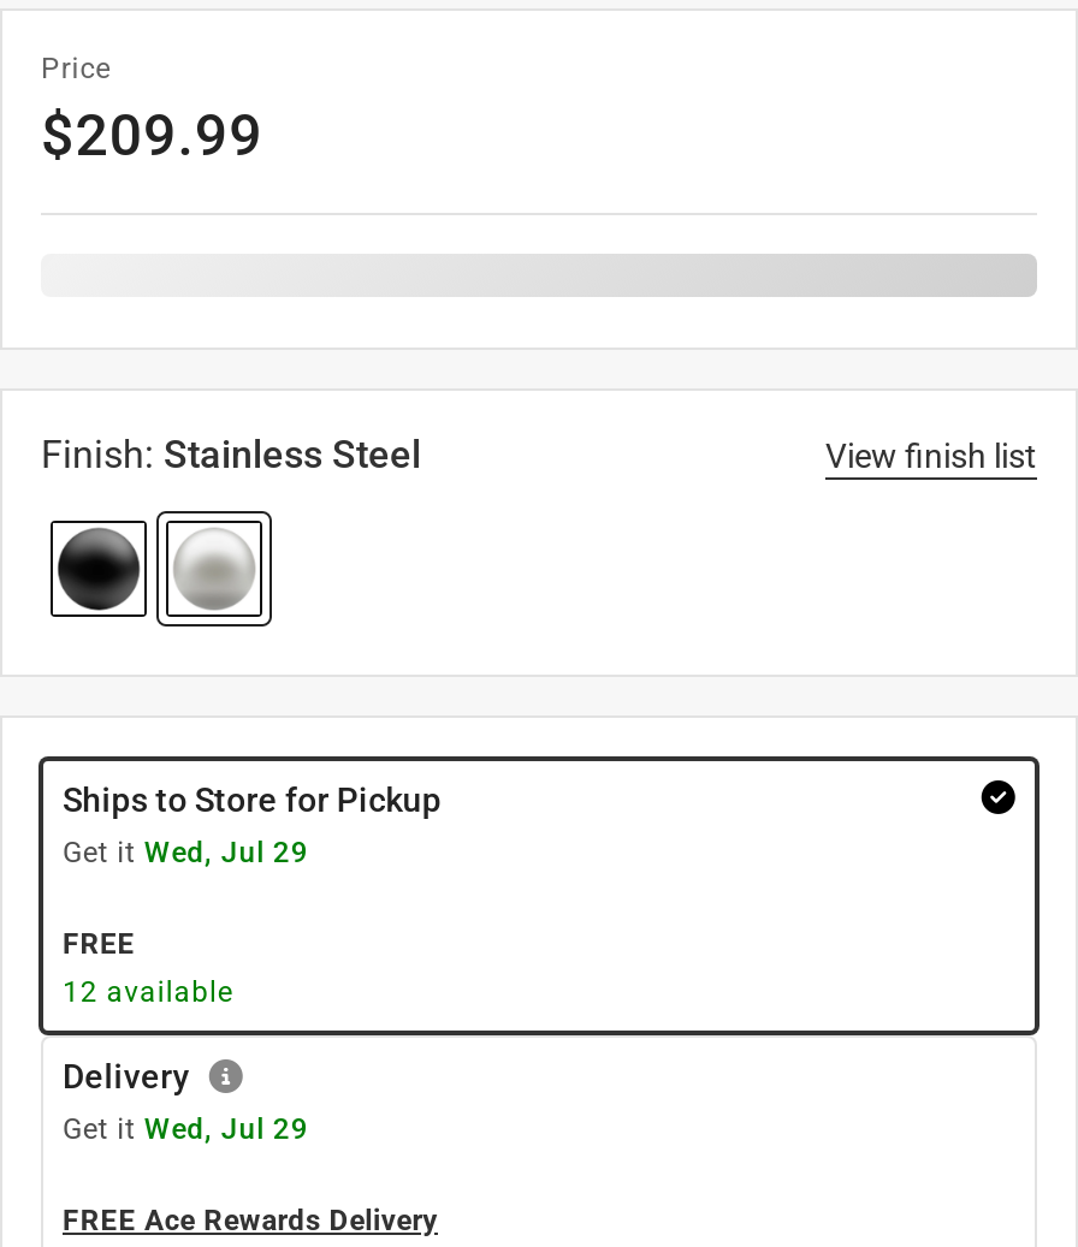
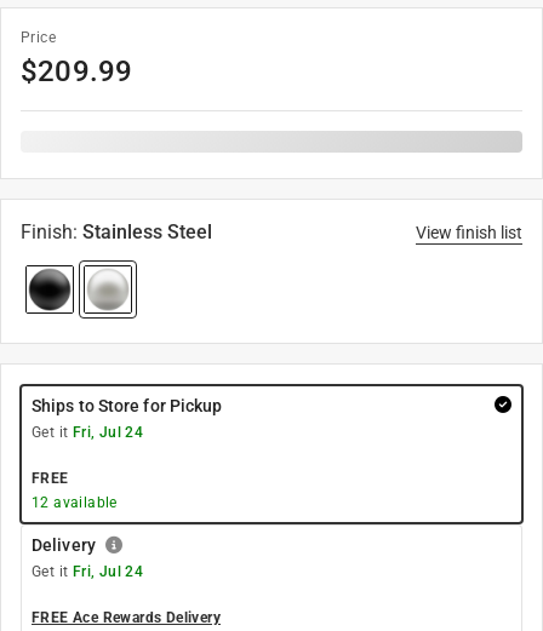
- Get it Wed, Jul 29
+ Get it Fri, Jul 24

- Get it Wed, Jul 29
+ Get it Fri, Jul 24
